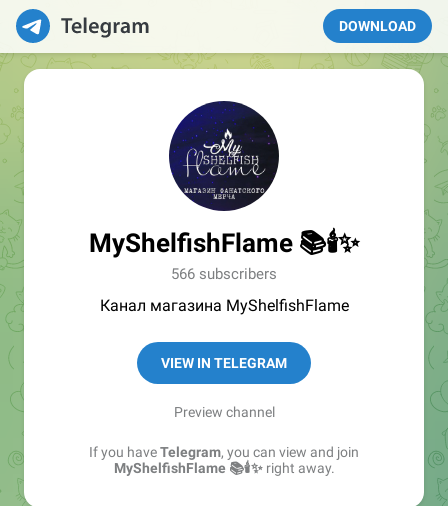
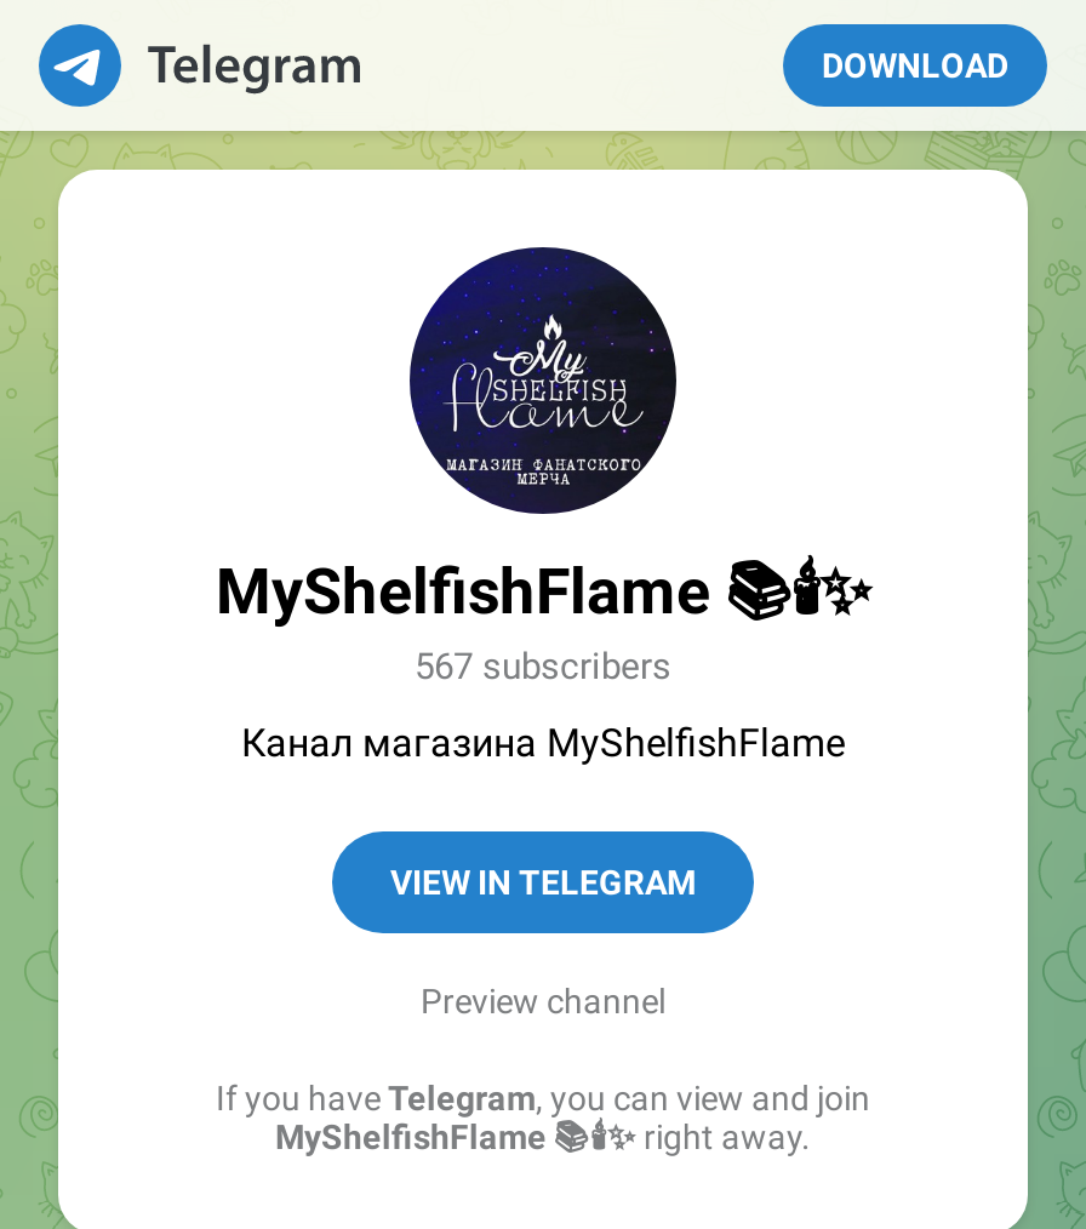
- 566 subscribers
+ 567 subscribers
